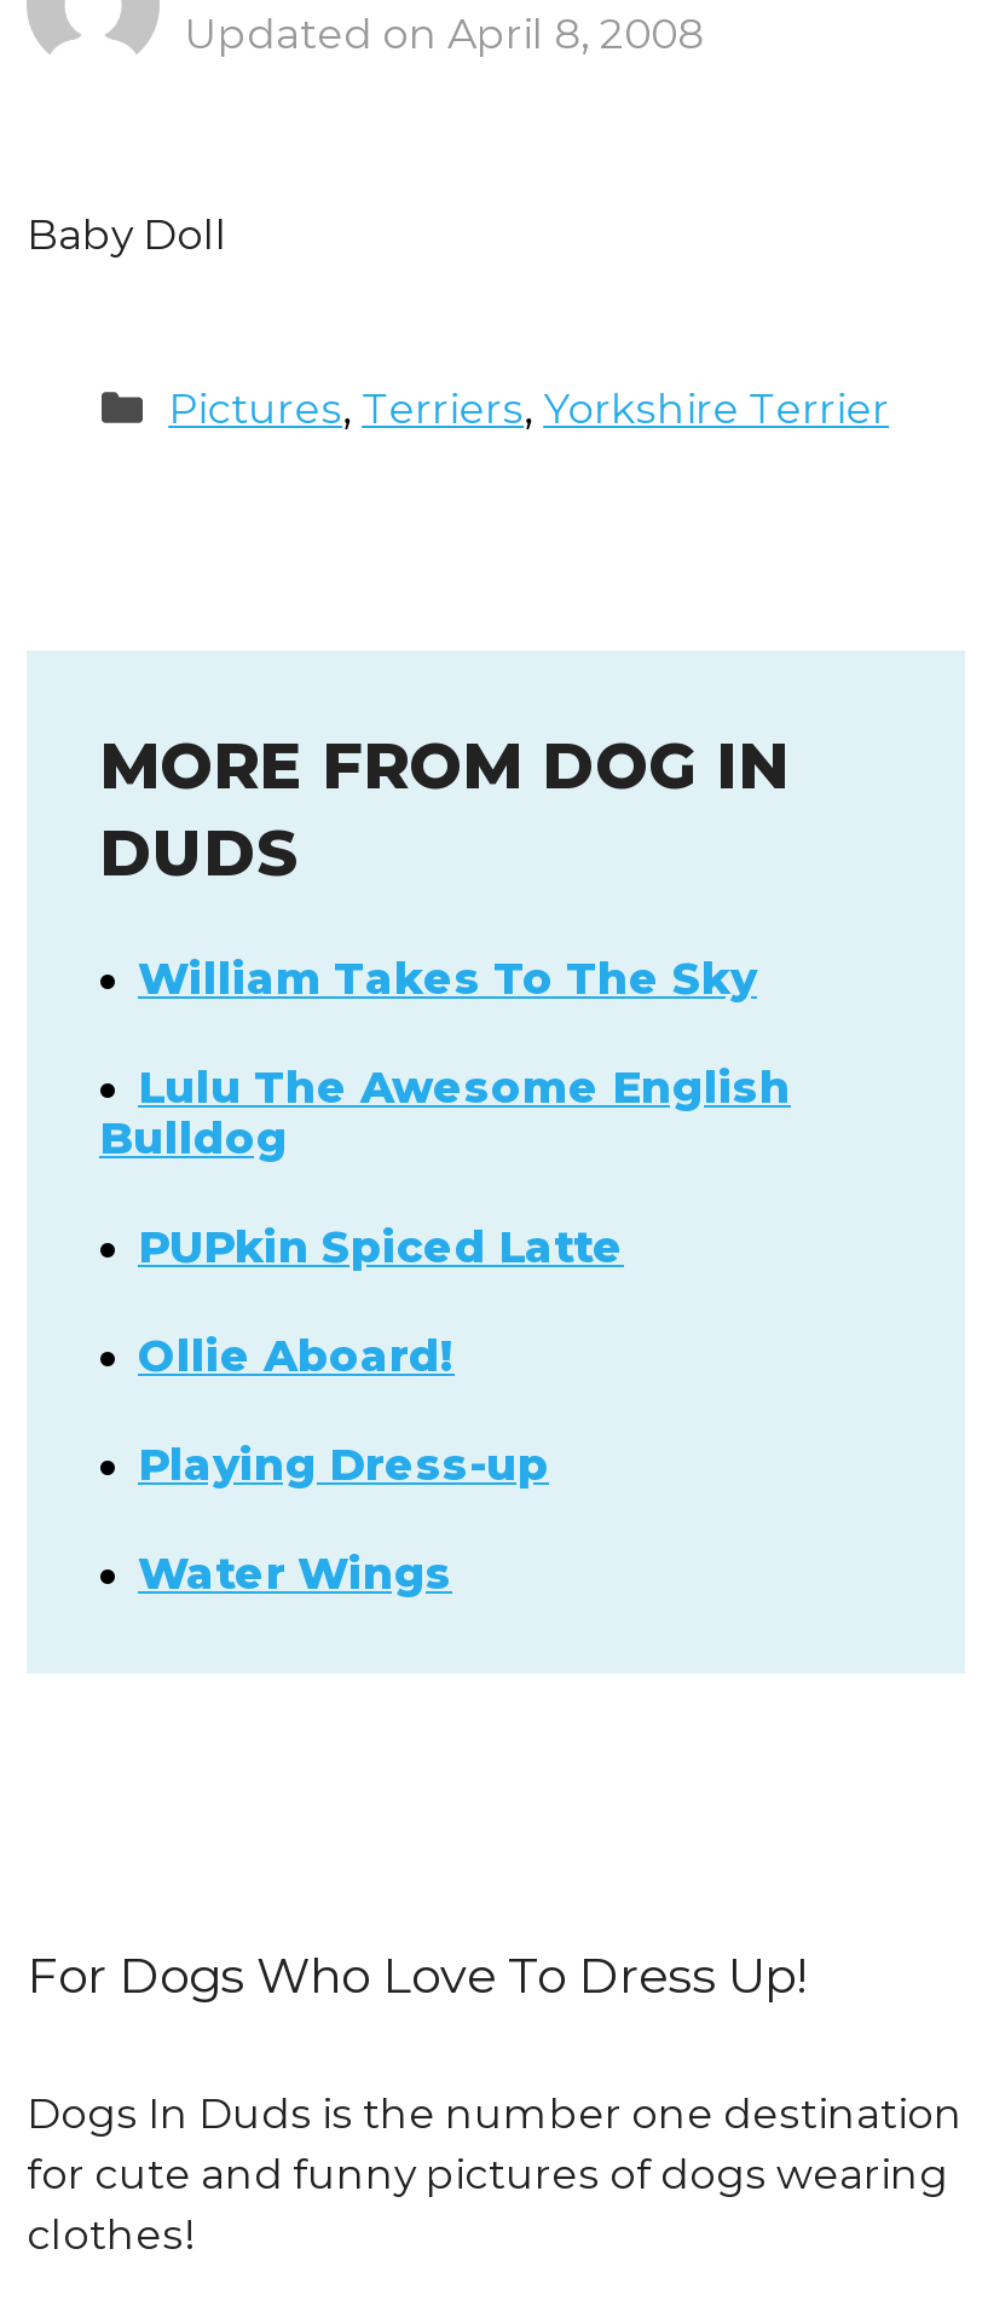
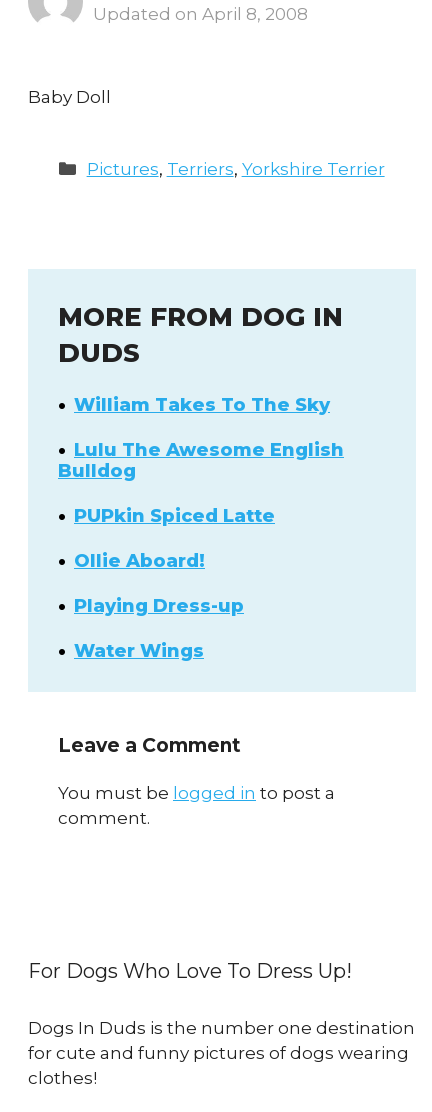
+ Leave a Comment
+ You must be logged in to post a
+ comment.
